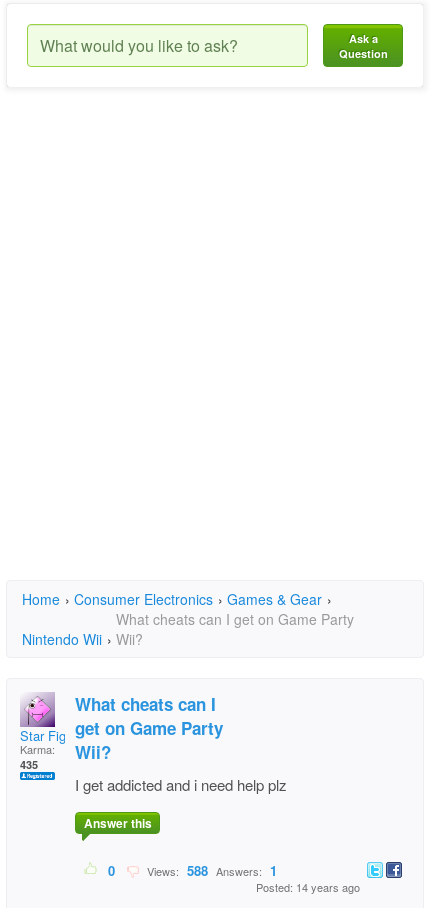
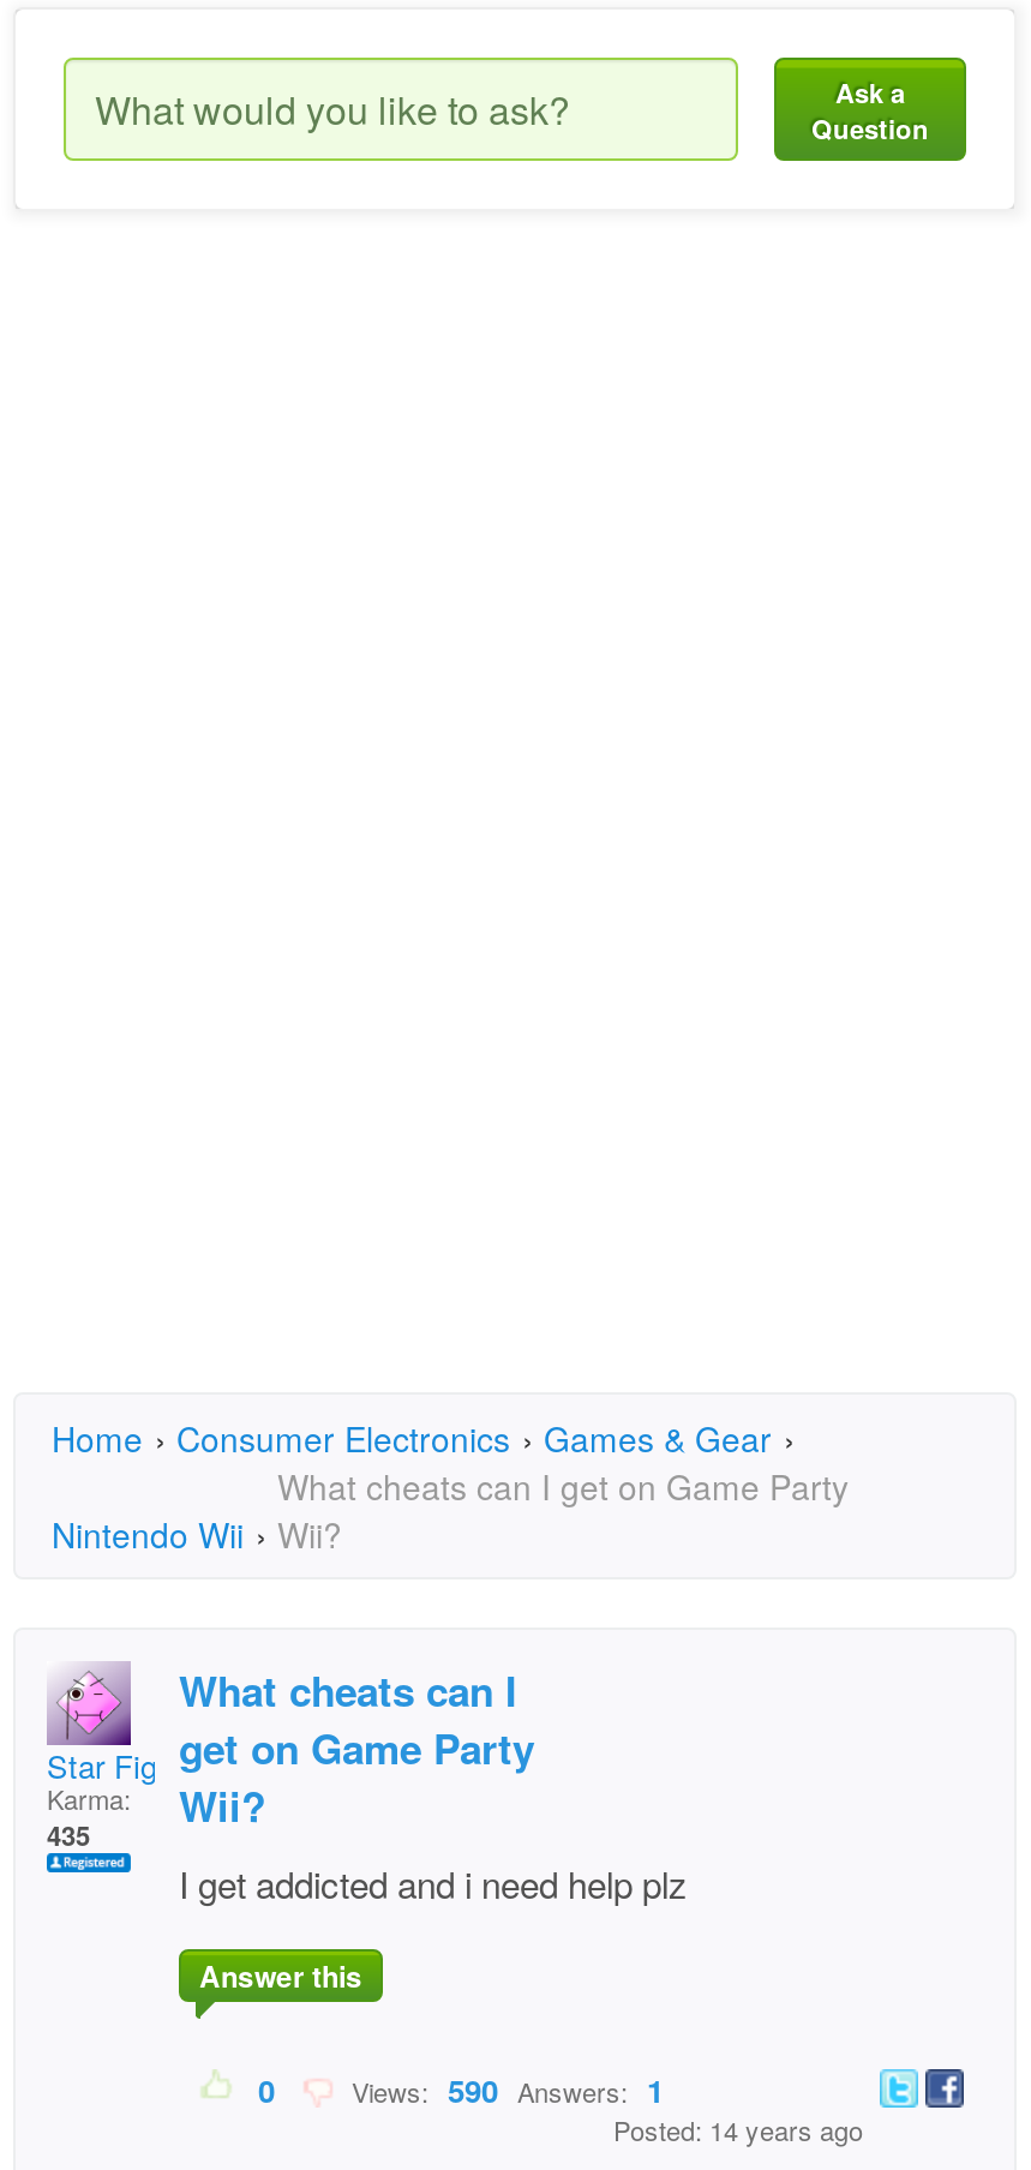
- Views: 588 Answers: 1
+ Views: 590 Answers: 1
